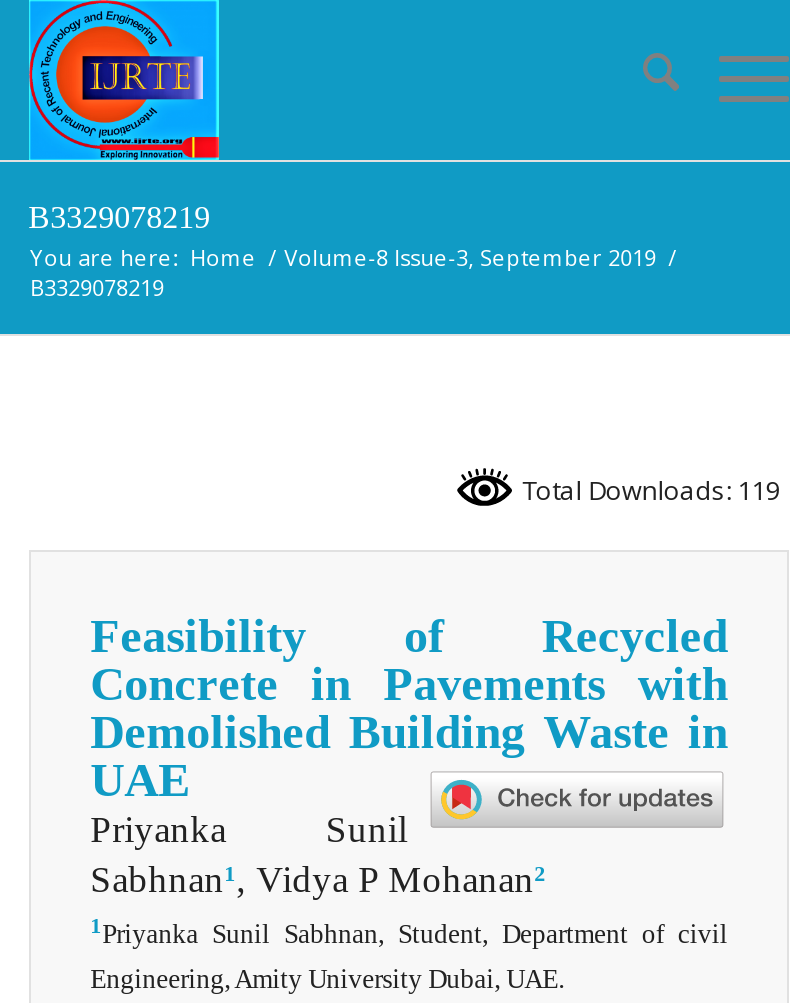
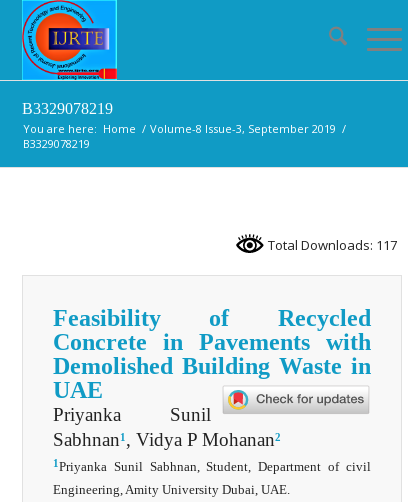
- Total Downloads: 119
+ Total Downloads: 117
